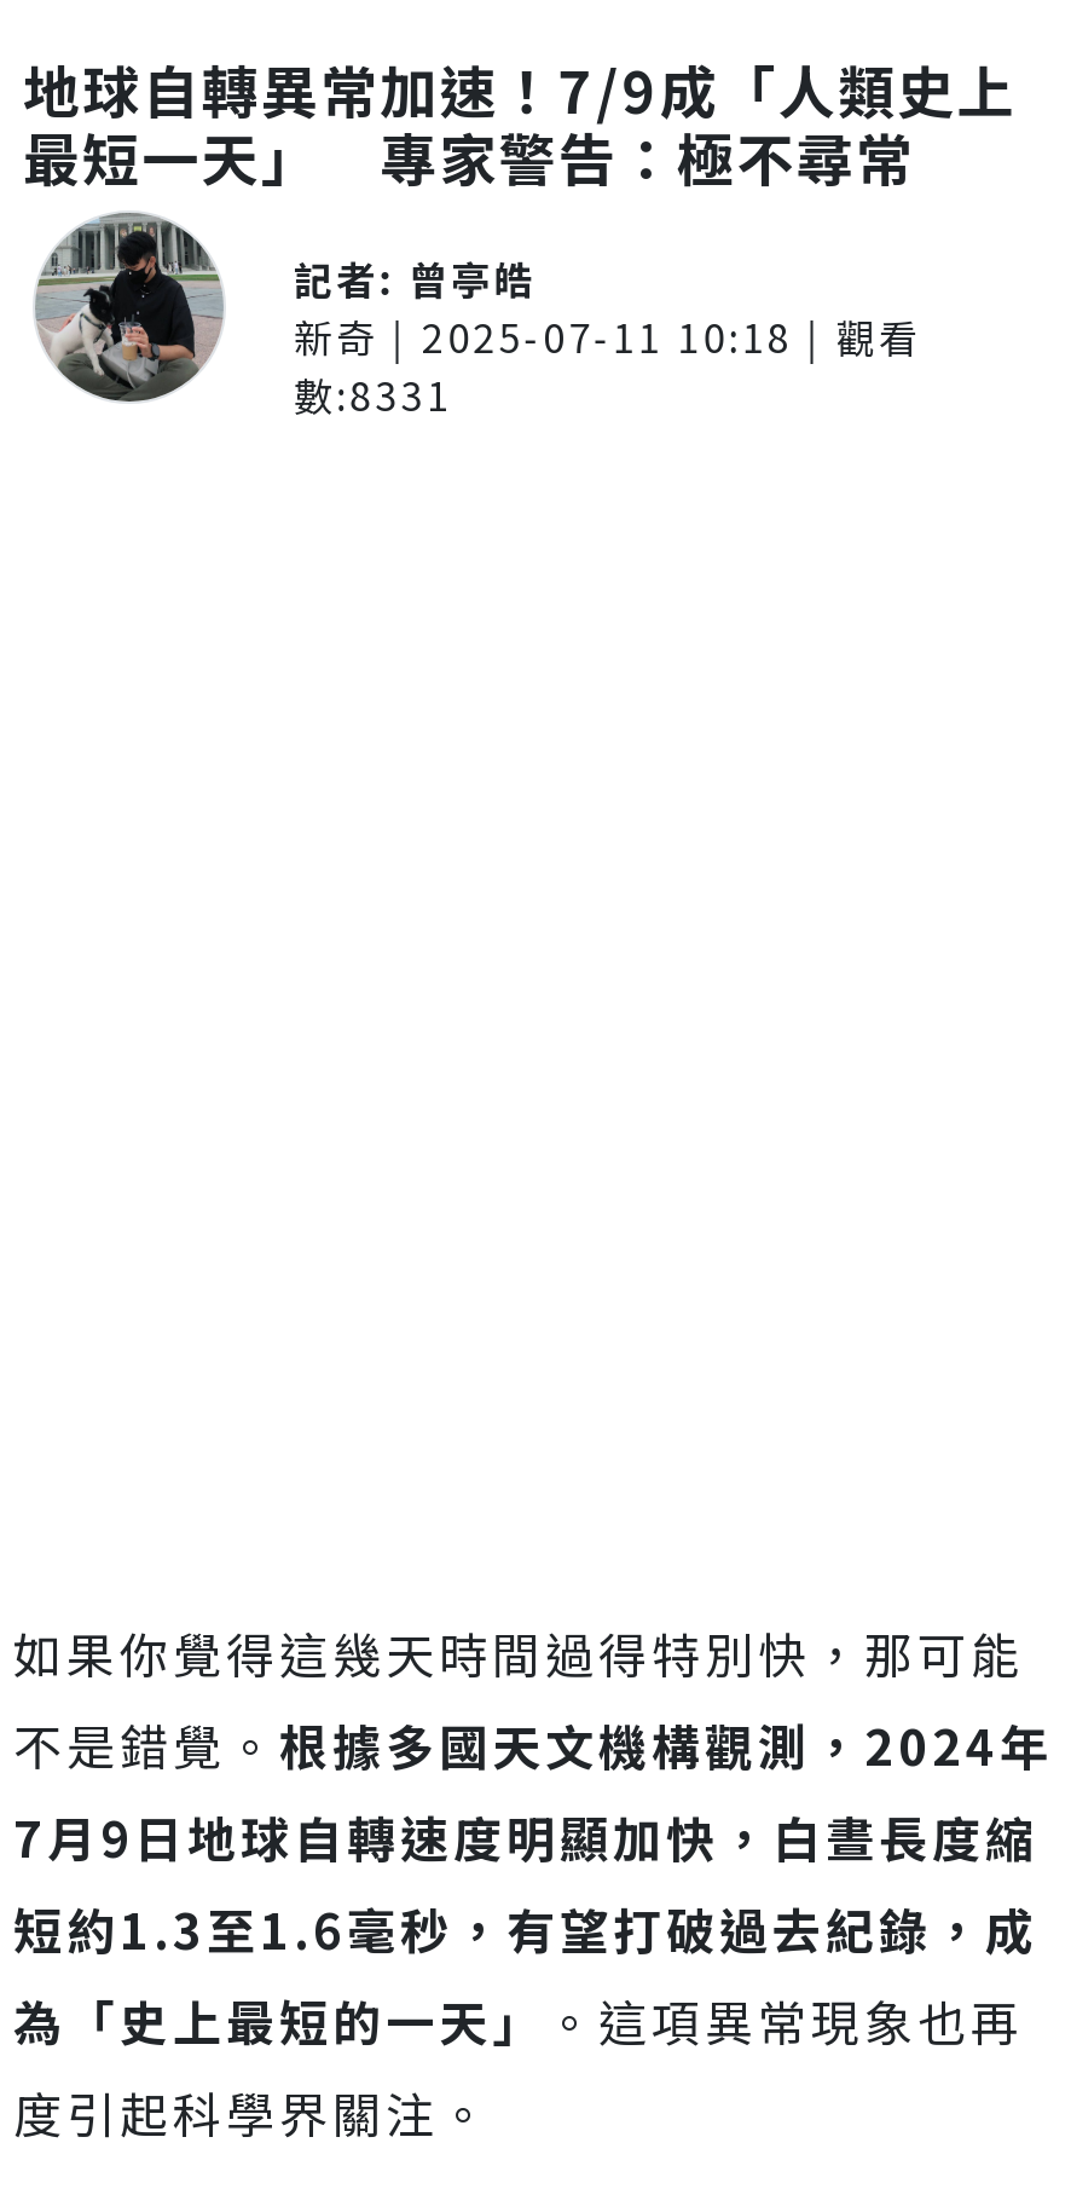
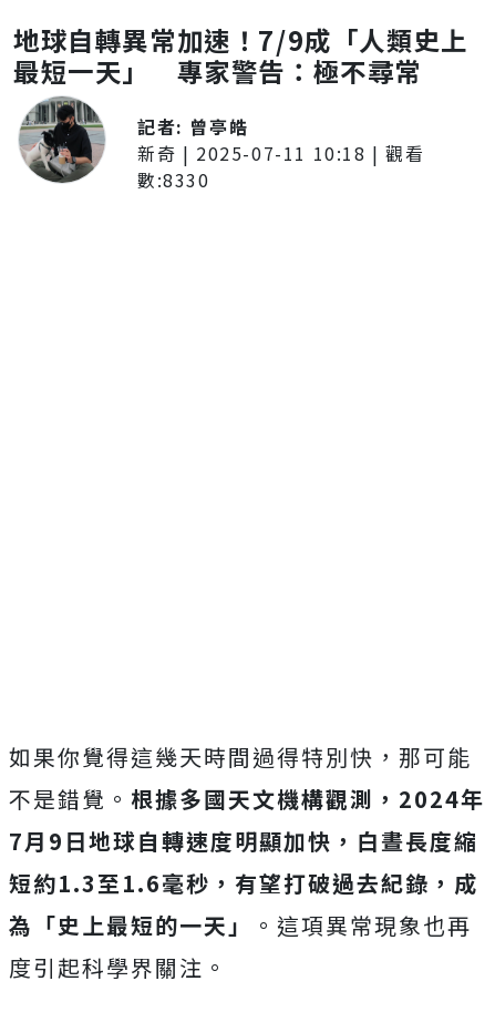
- 數:8331
+ 數:8330
